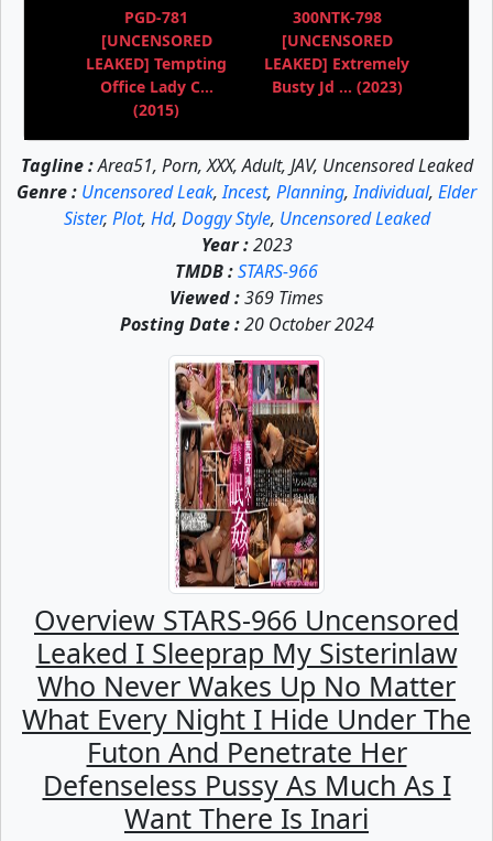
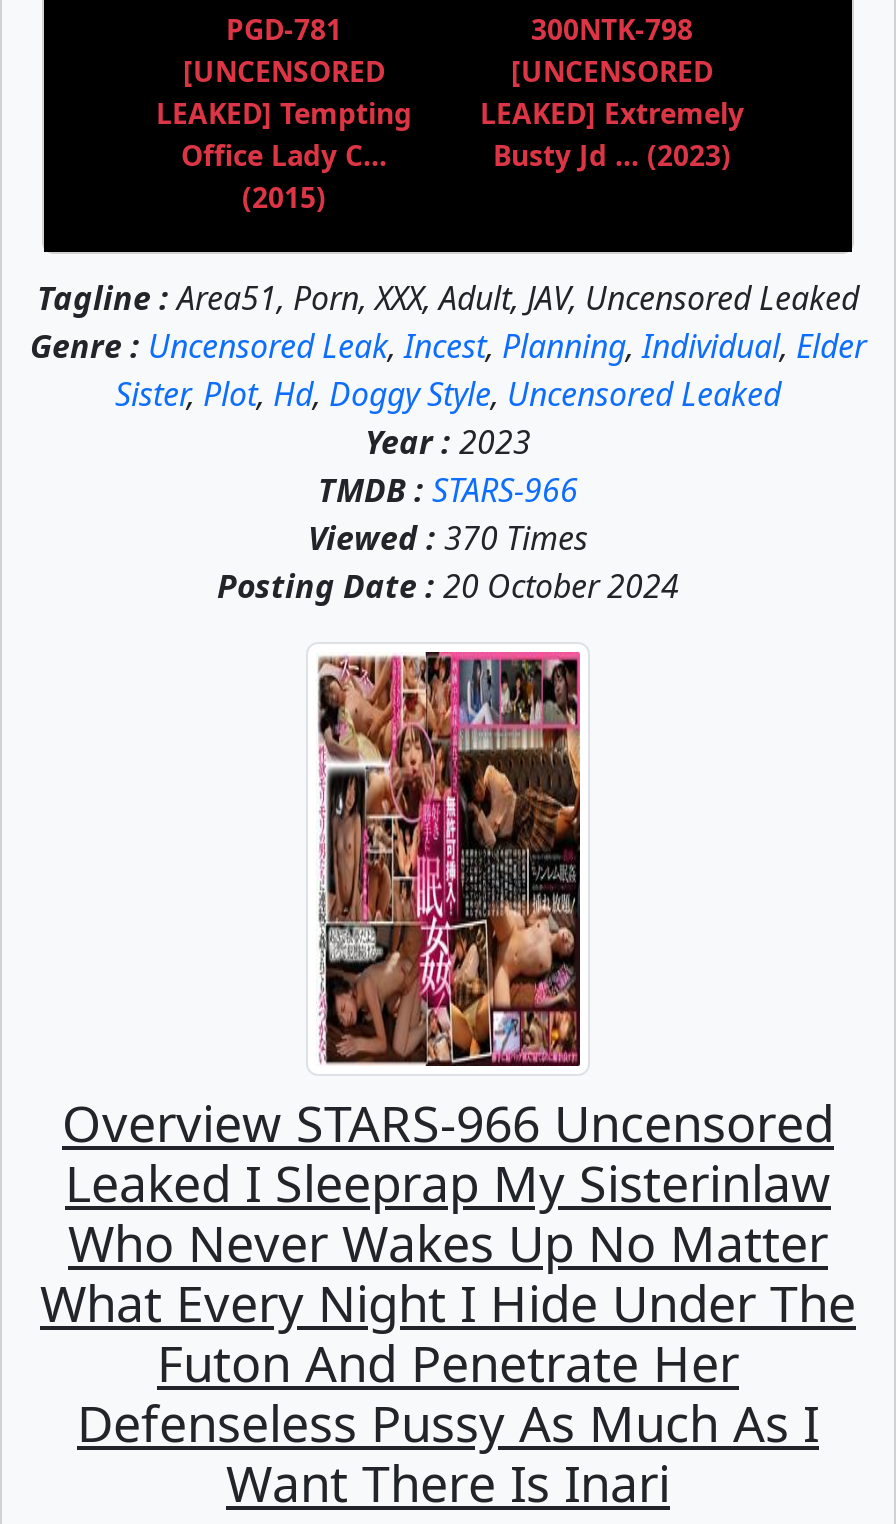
- Viewed : 369 Times
+ Viewed : 370 Times
